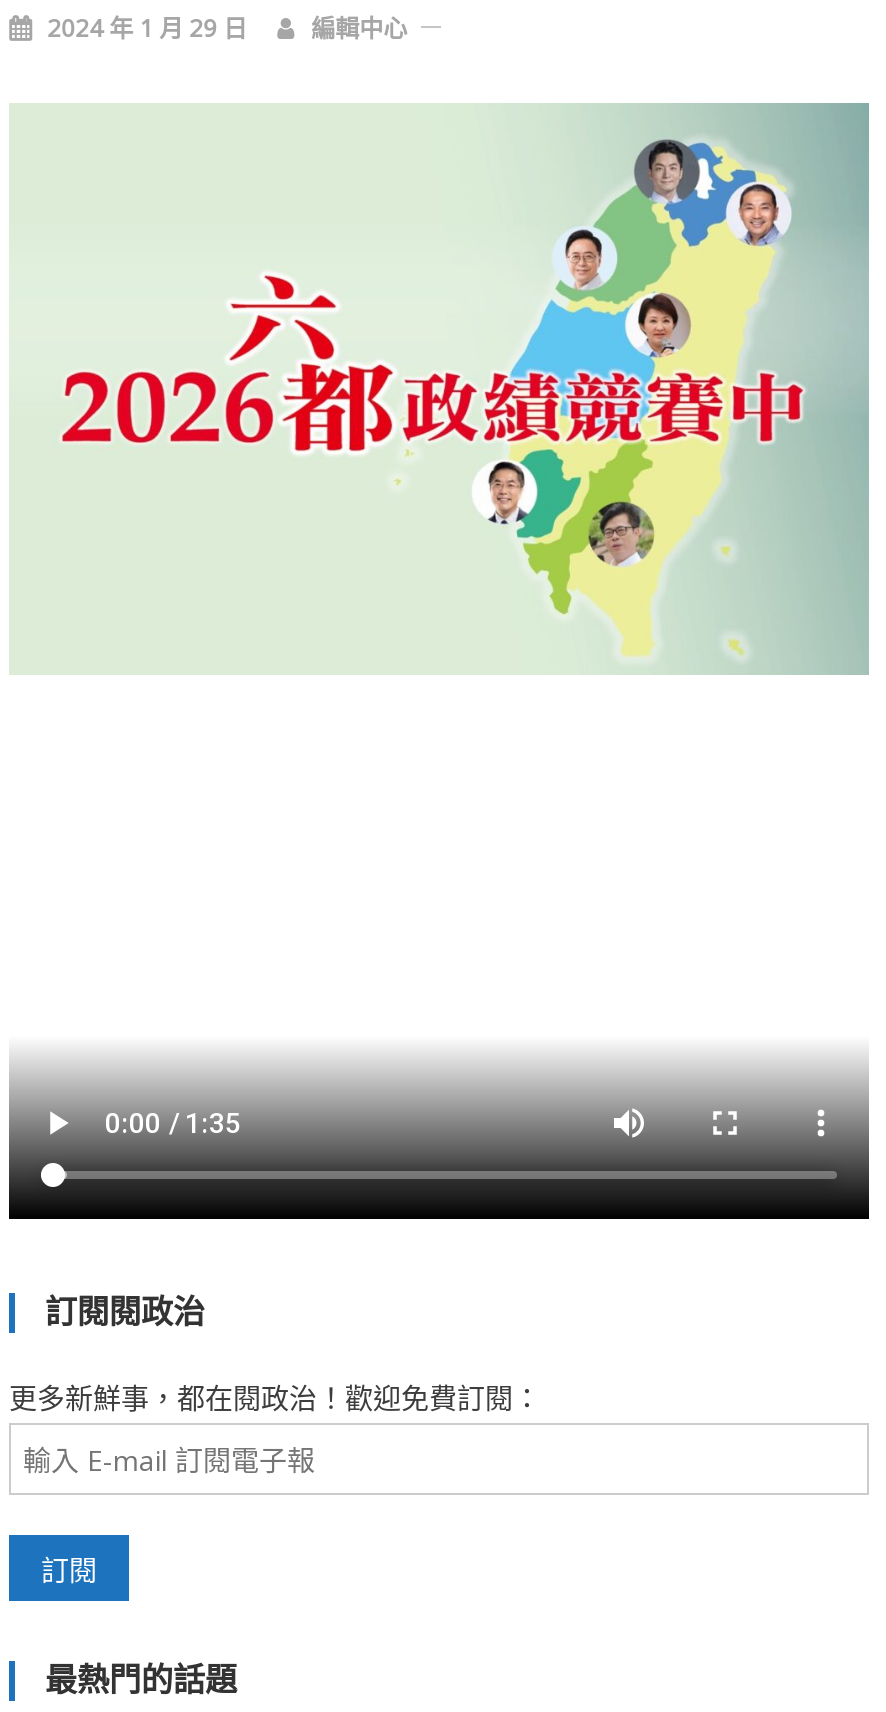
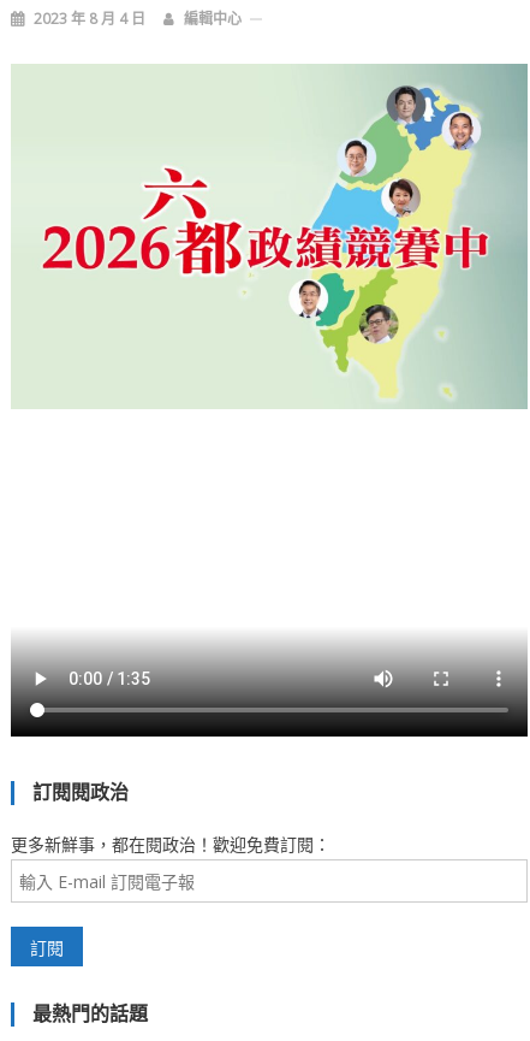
- 2024 年 1 月 29 日 編輯中心
+ 2023 年 8 月 4 日 編輯中心
